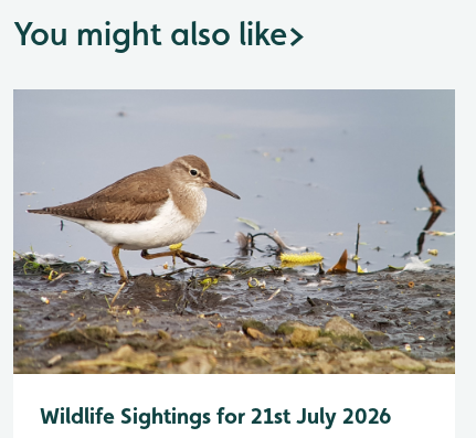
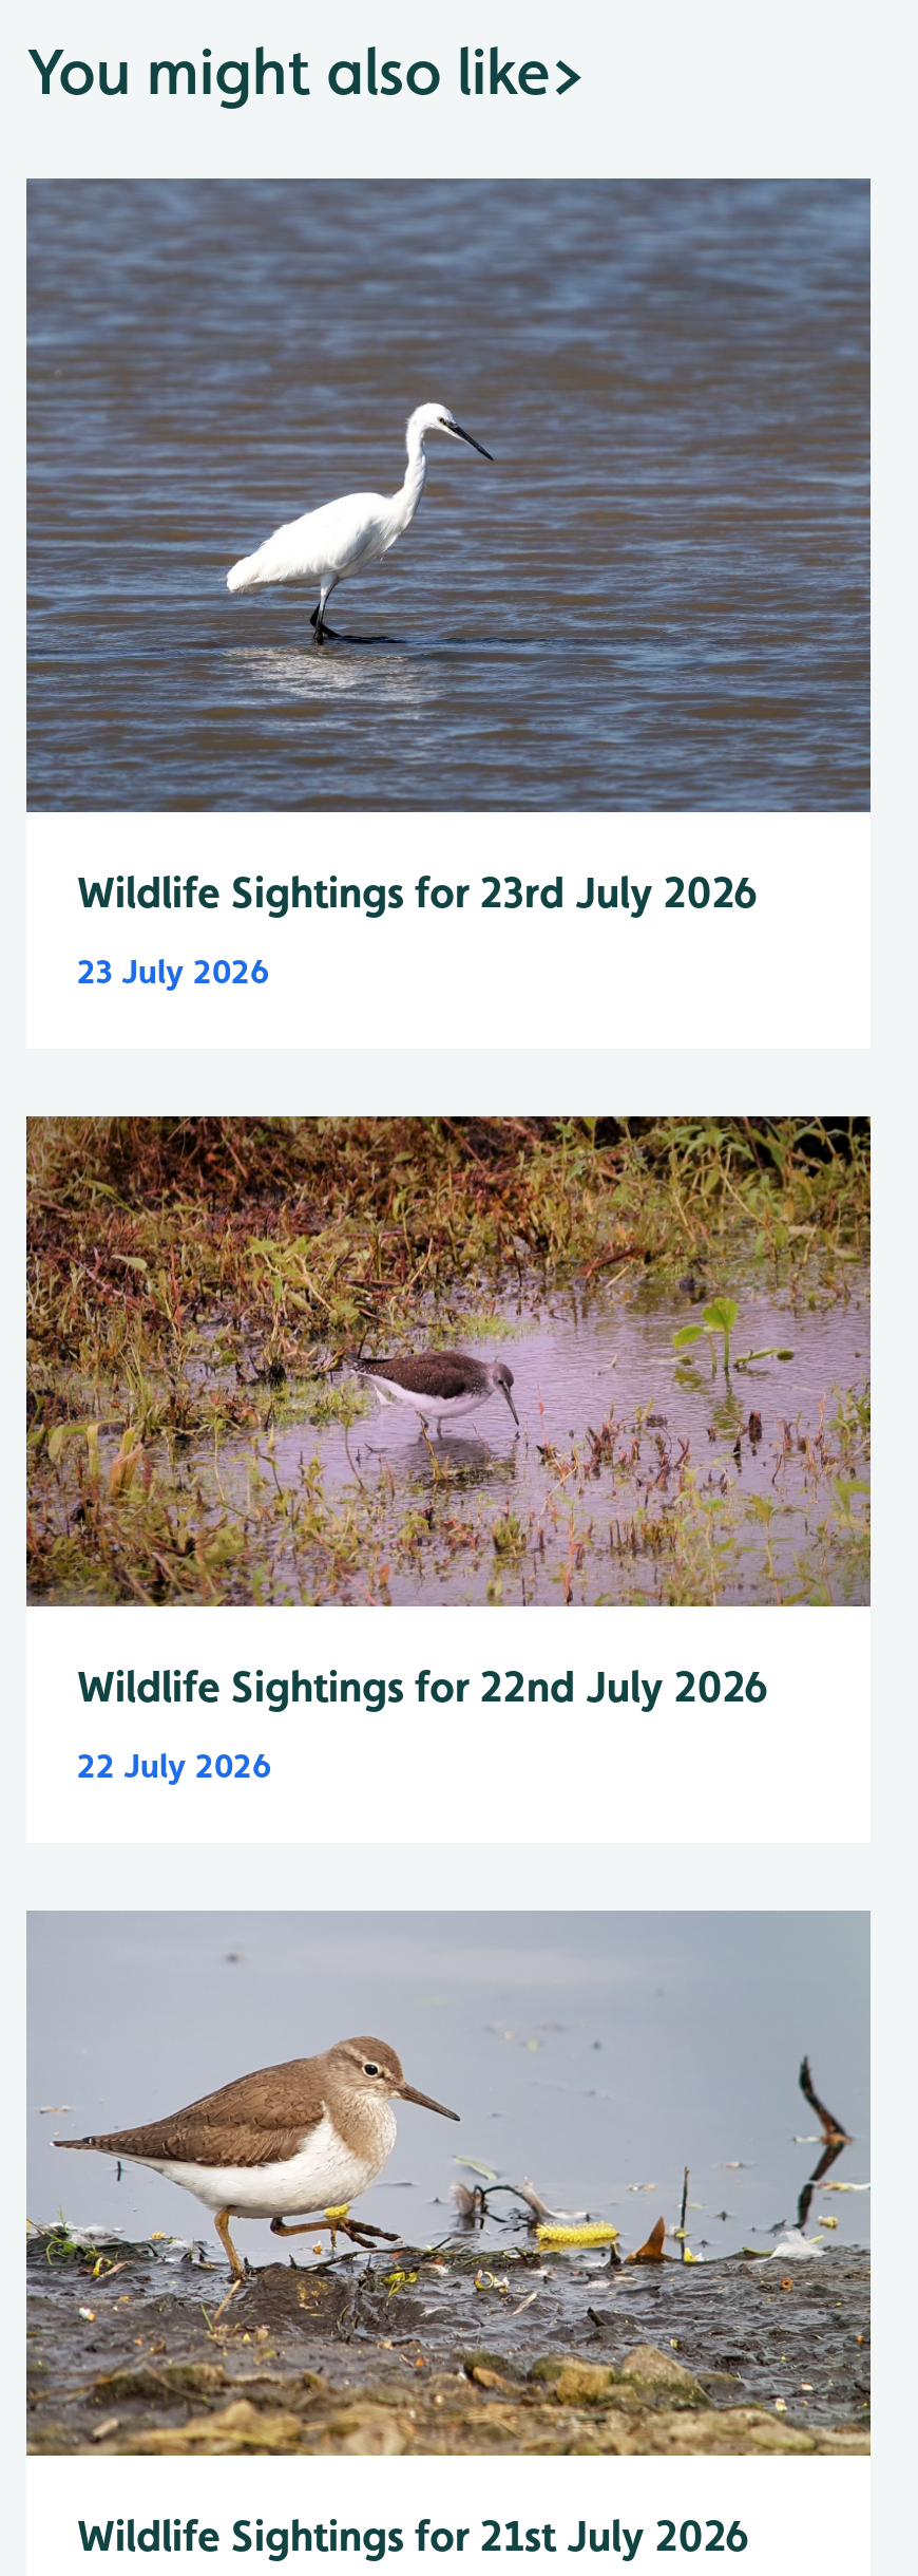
+ [image]
+ Wildlife Sightings for 23rd July 2026
+ 23 July 2026

+ [image]
+ Wildlife Sightings for 22nd July 2026
+ 22 July 2026
